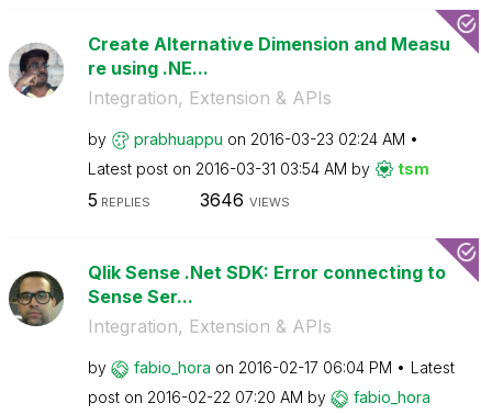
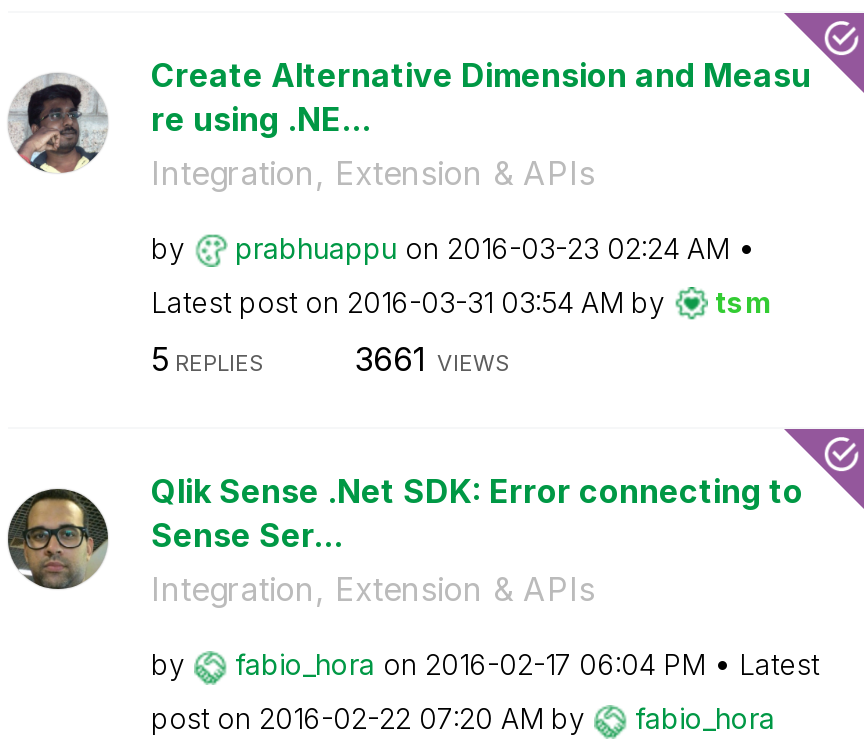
- 3646 VIEWS
+ 3661 VIEWS
